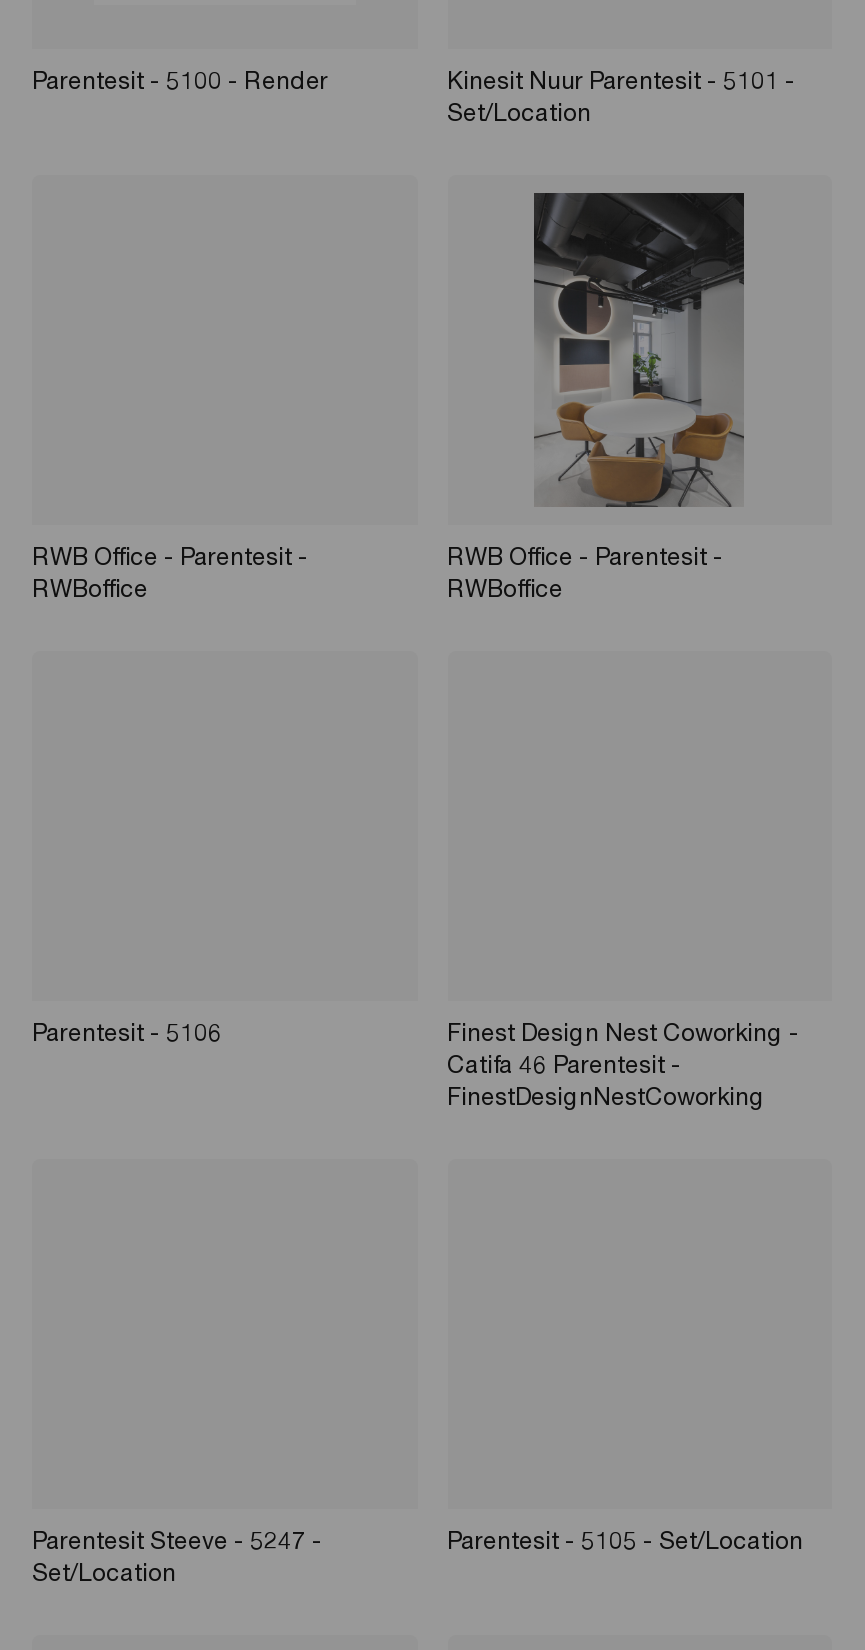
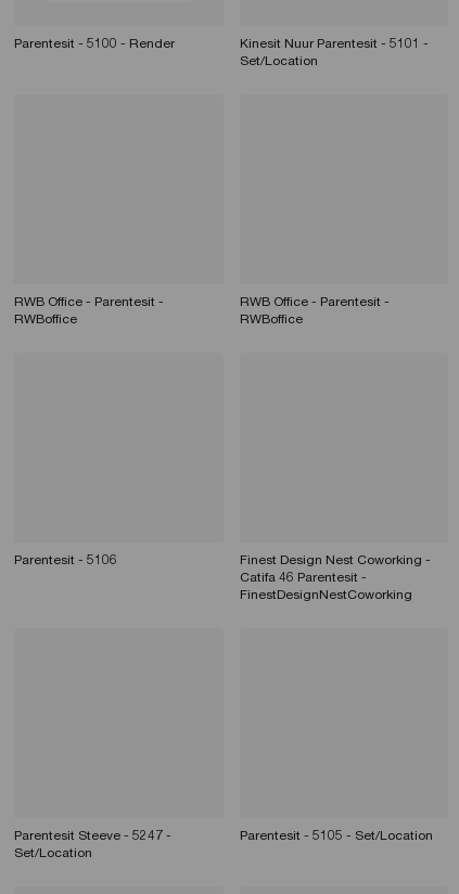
- [image]
